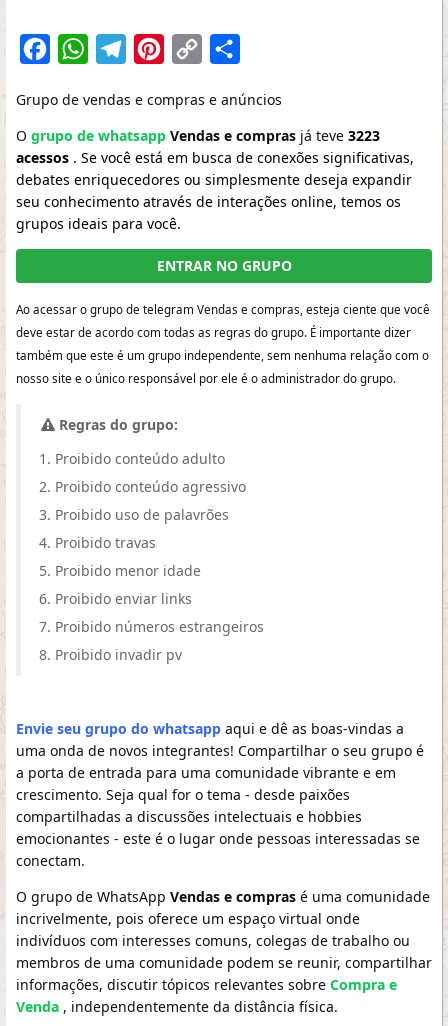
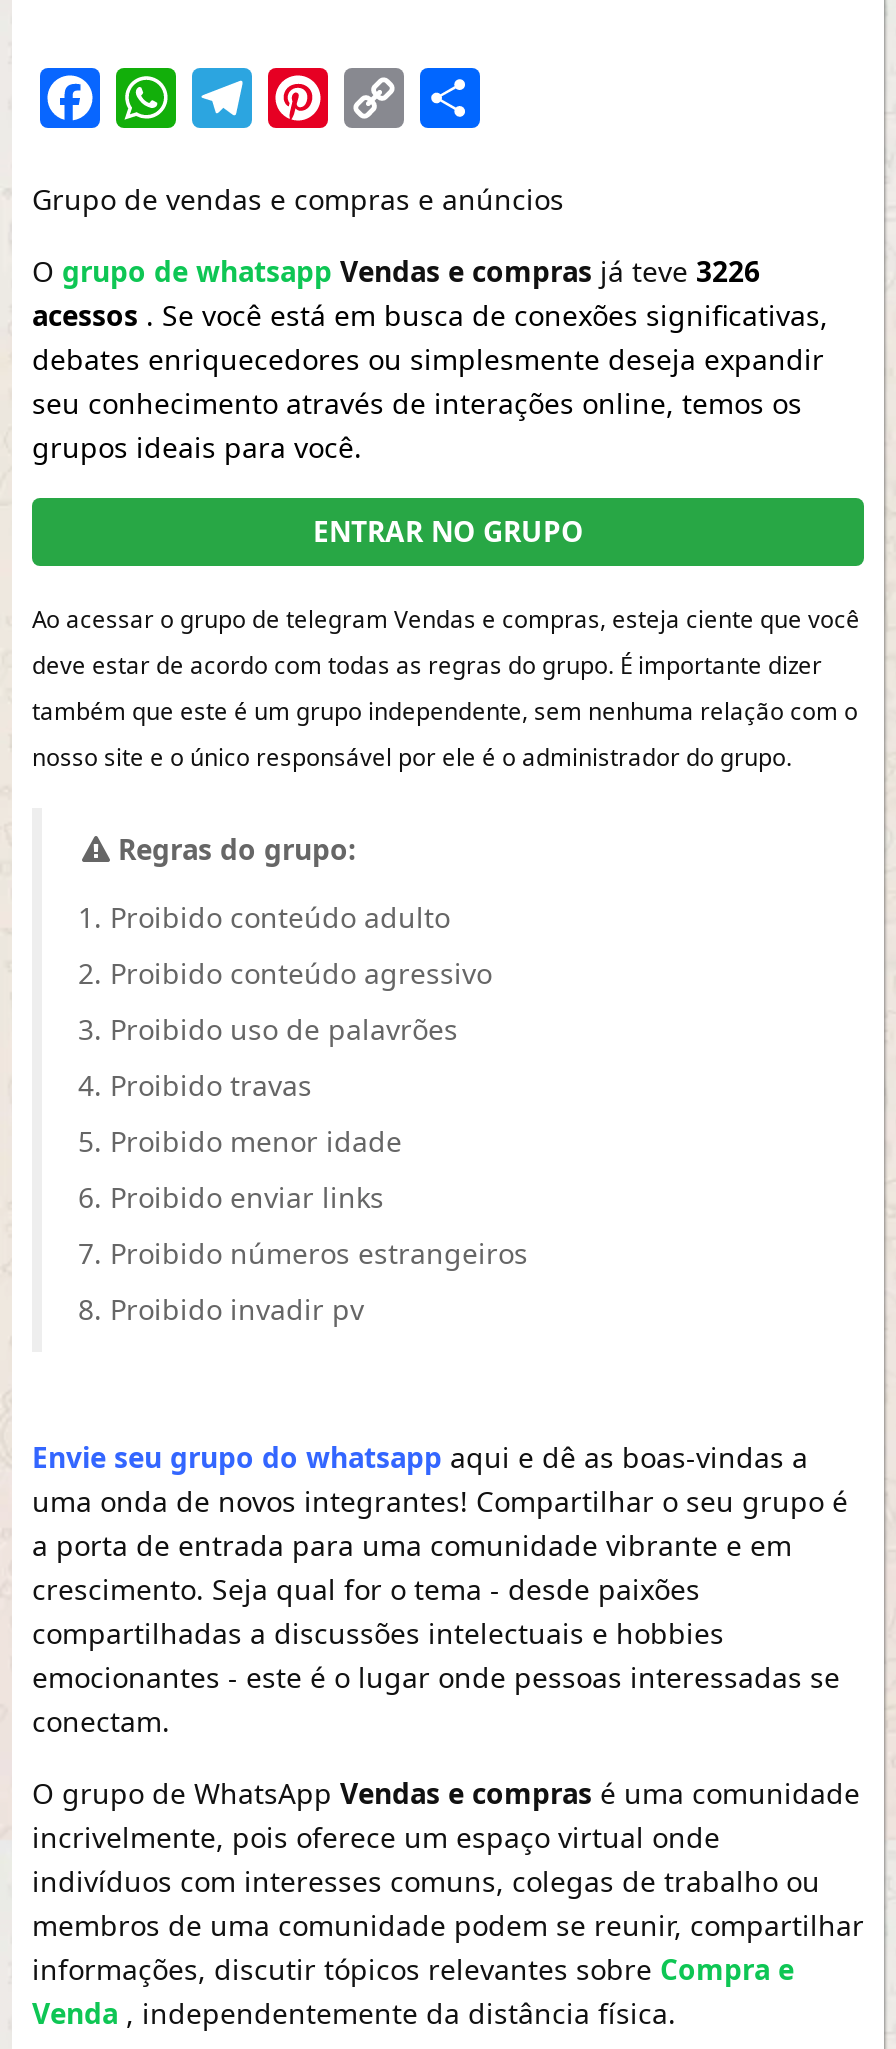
- O grupo de whatsapp Vendas e compras já teve 3223
+ O grupo de whatsapp Vendas e compras já teve 3226
